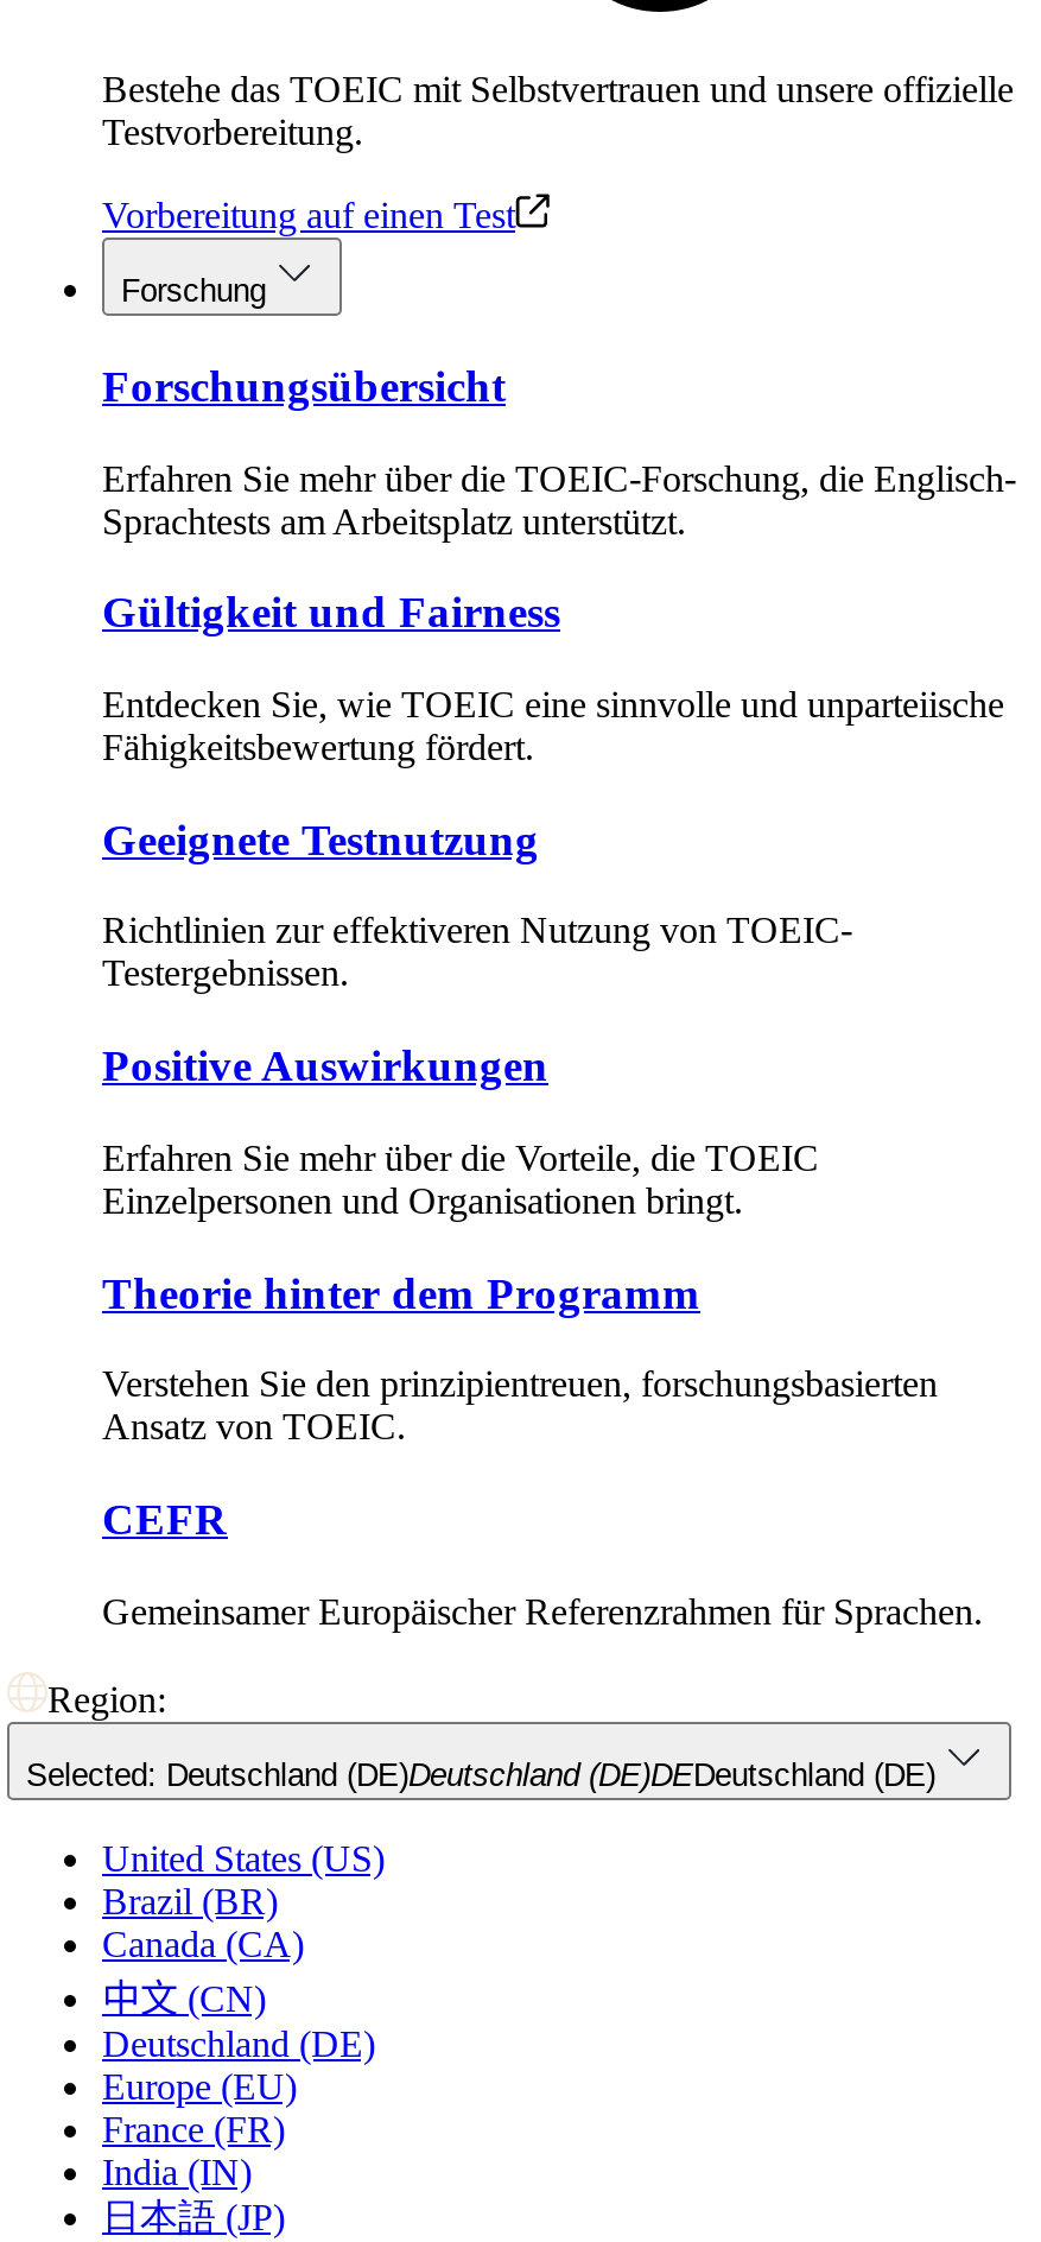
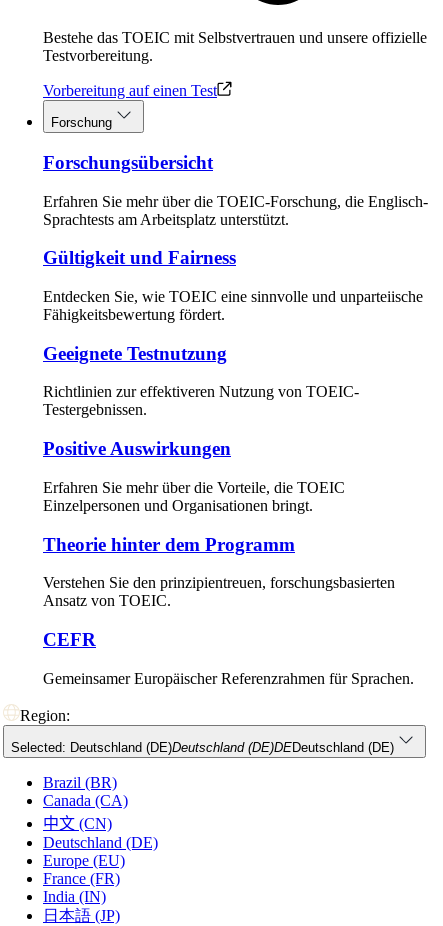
- United States (US)
